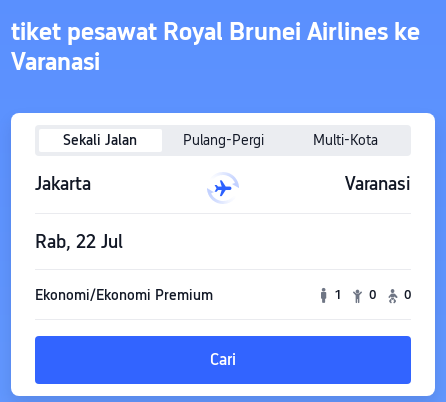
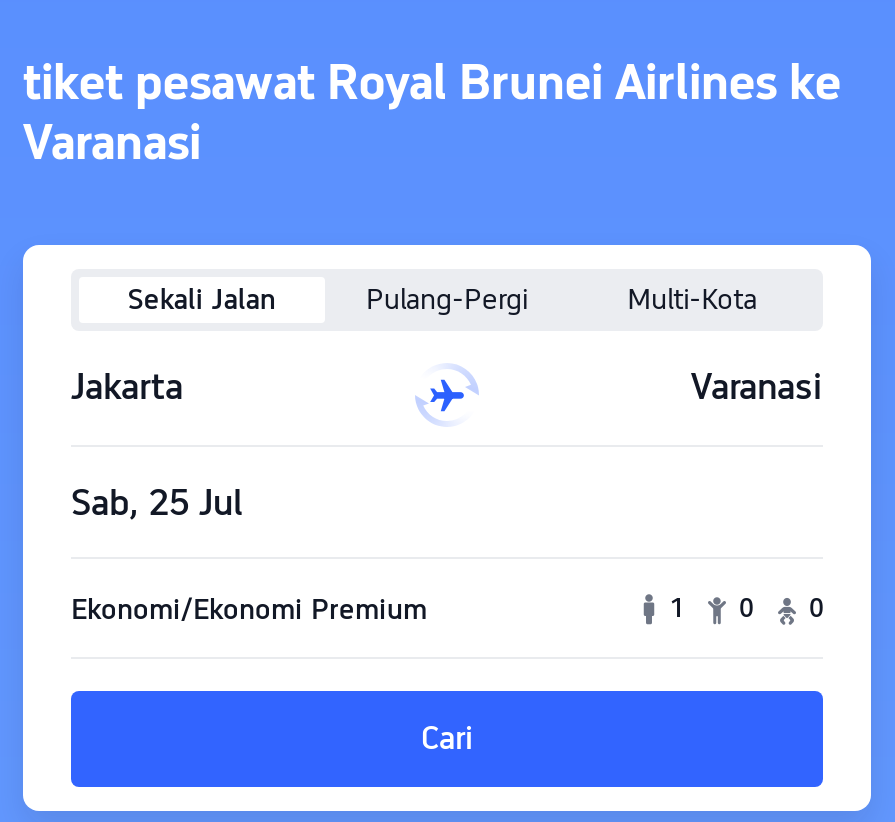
- Rab, 22 Jul
+ Sab, 25 Jul
